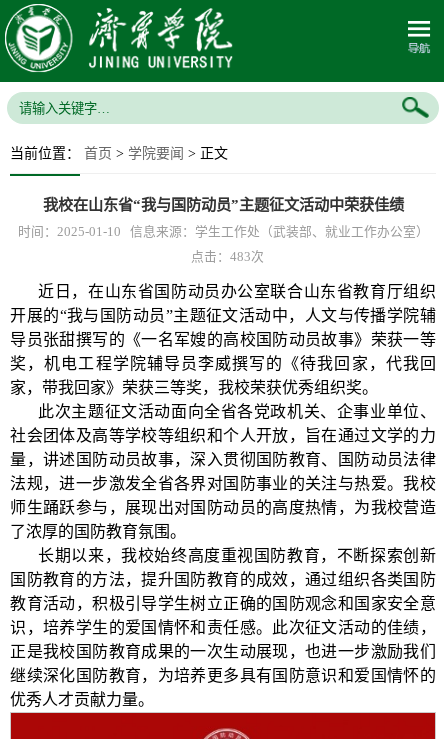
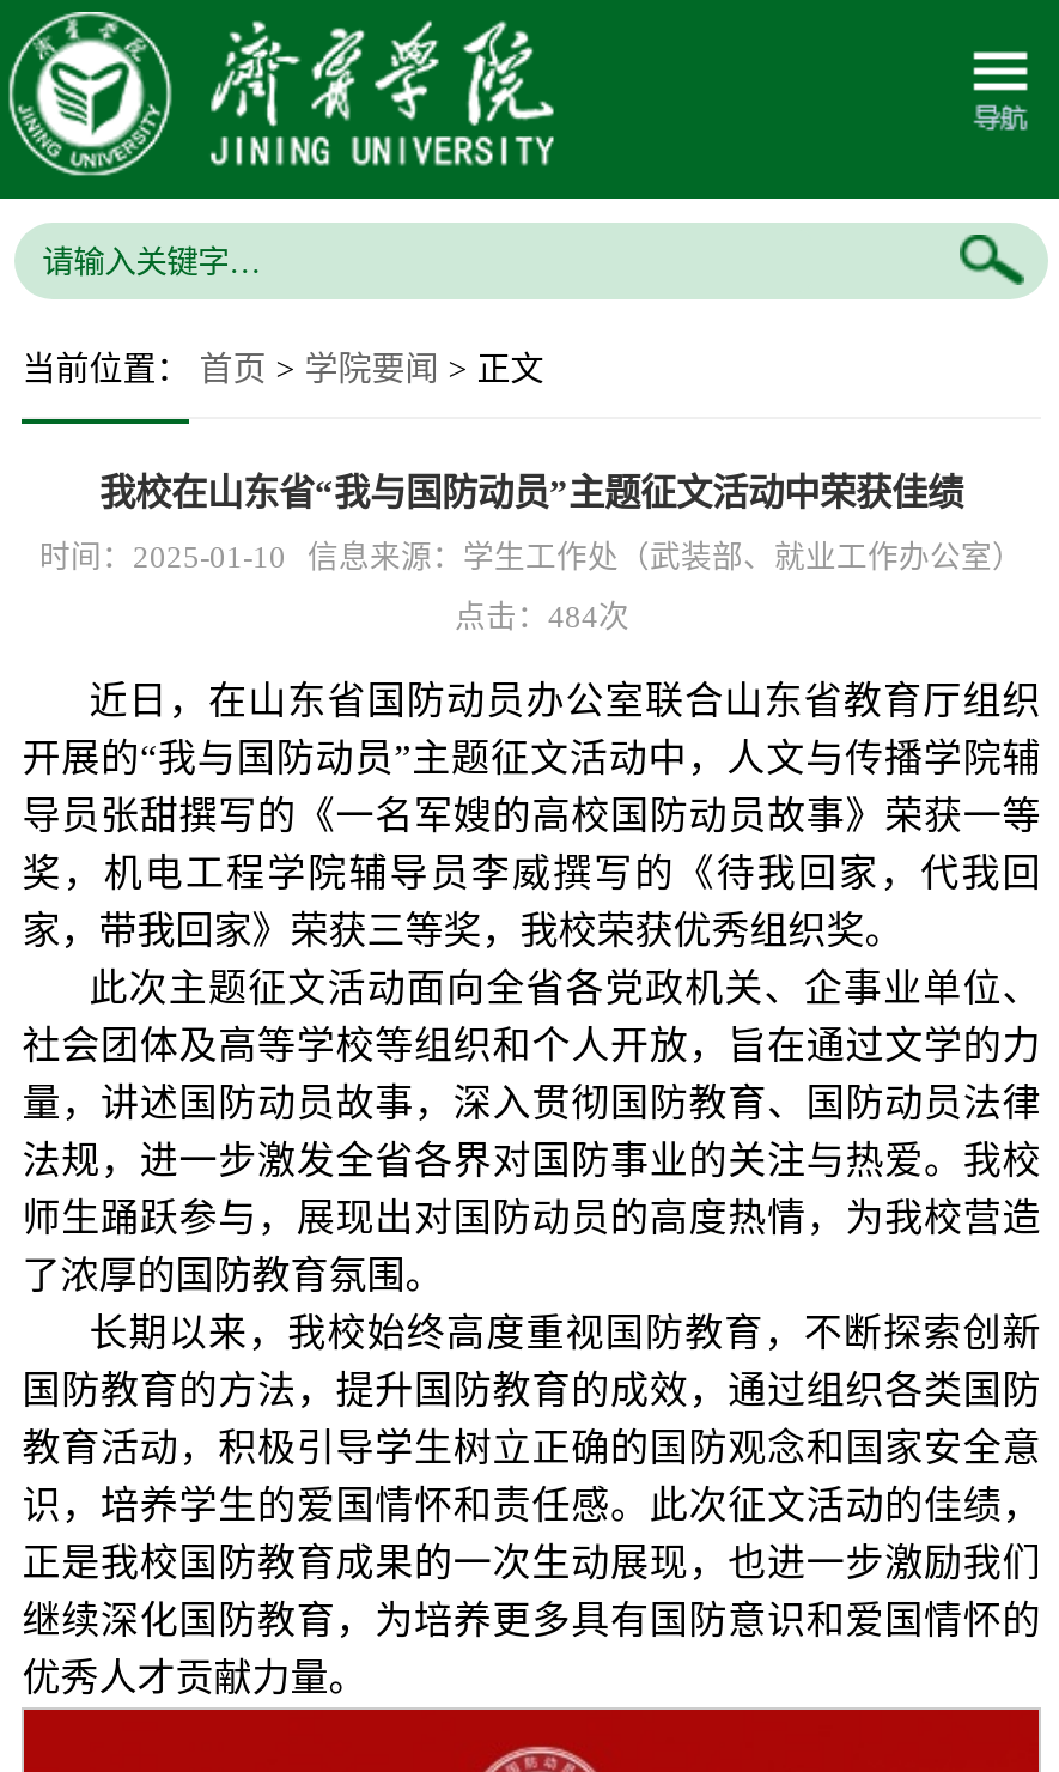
- 点击：483次
+ 点击：484次
